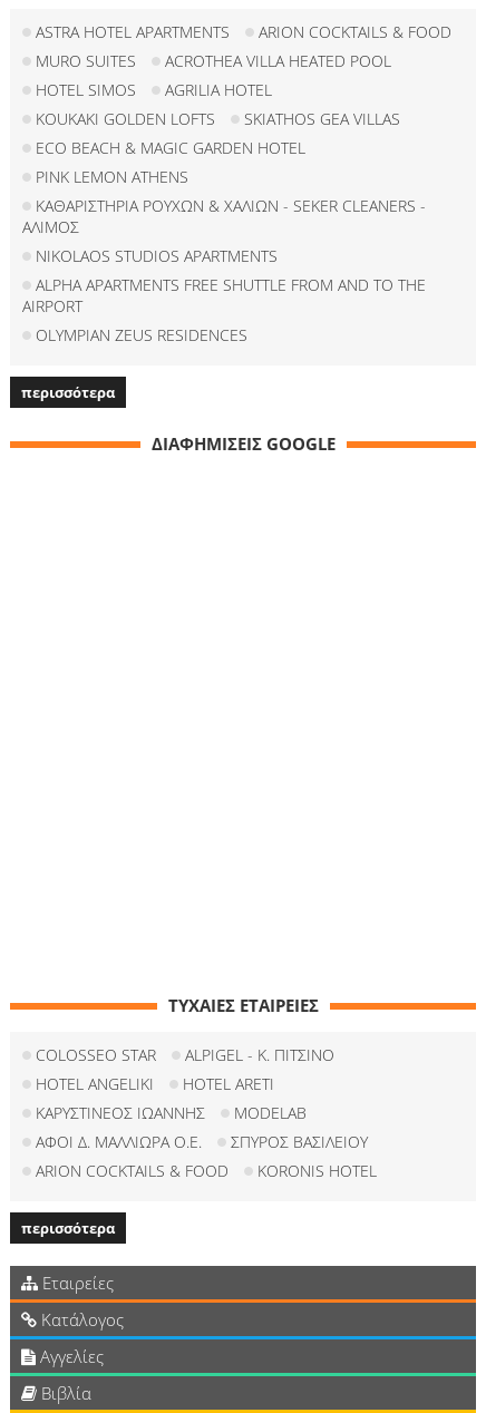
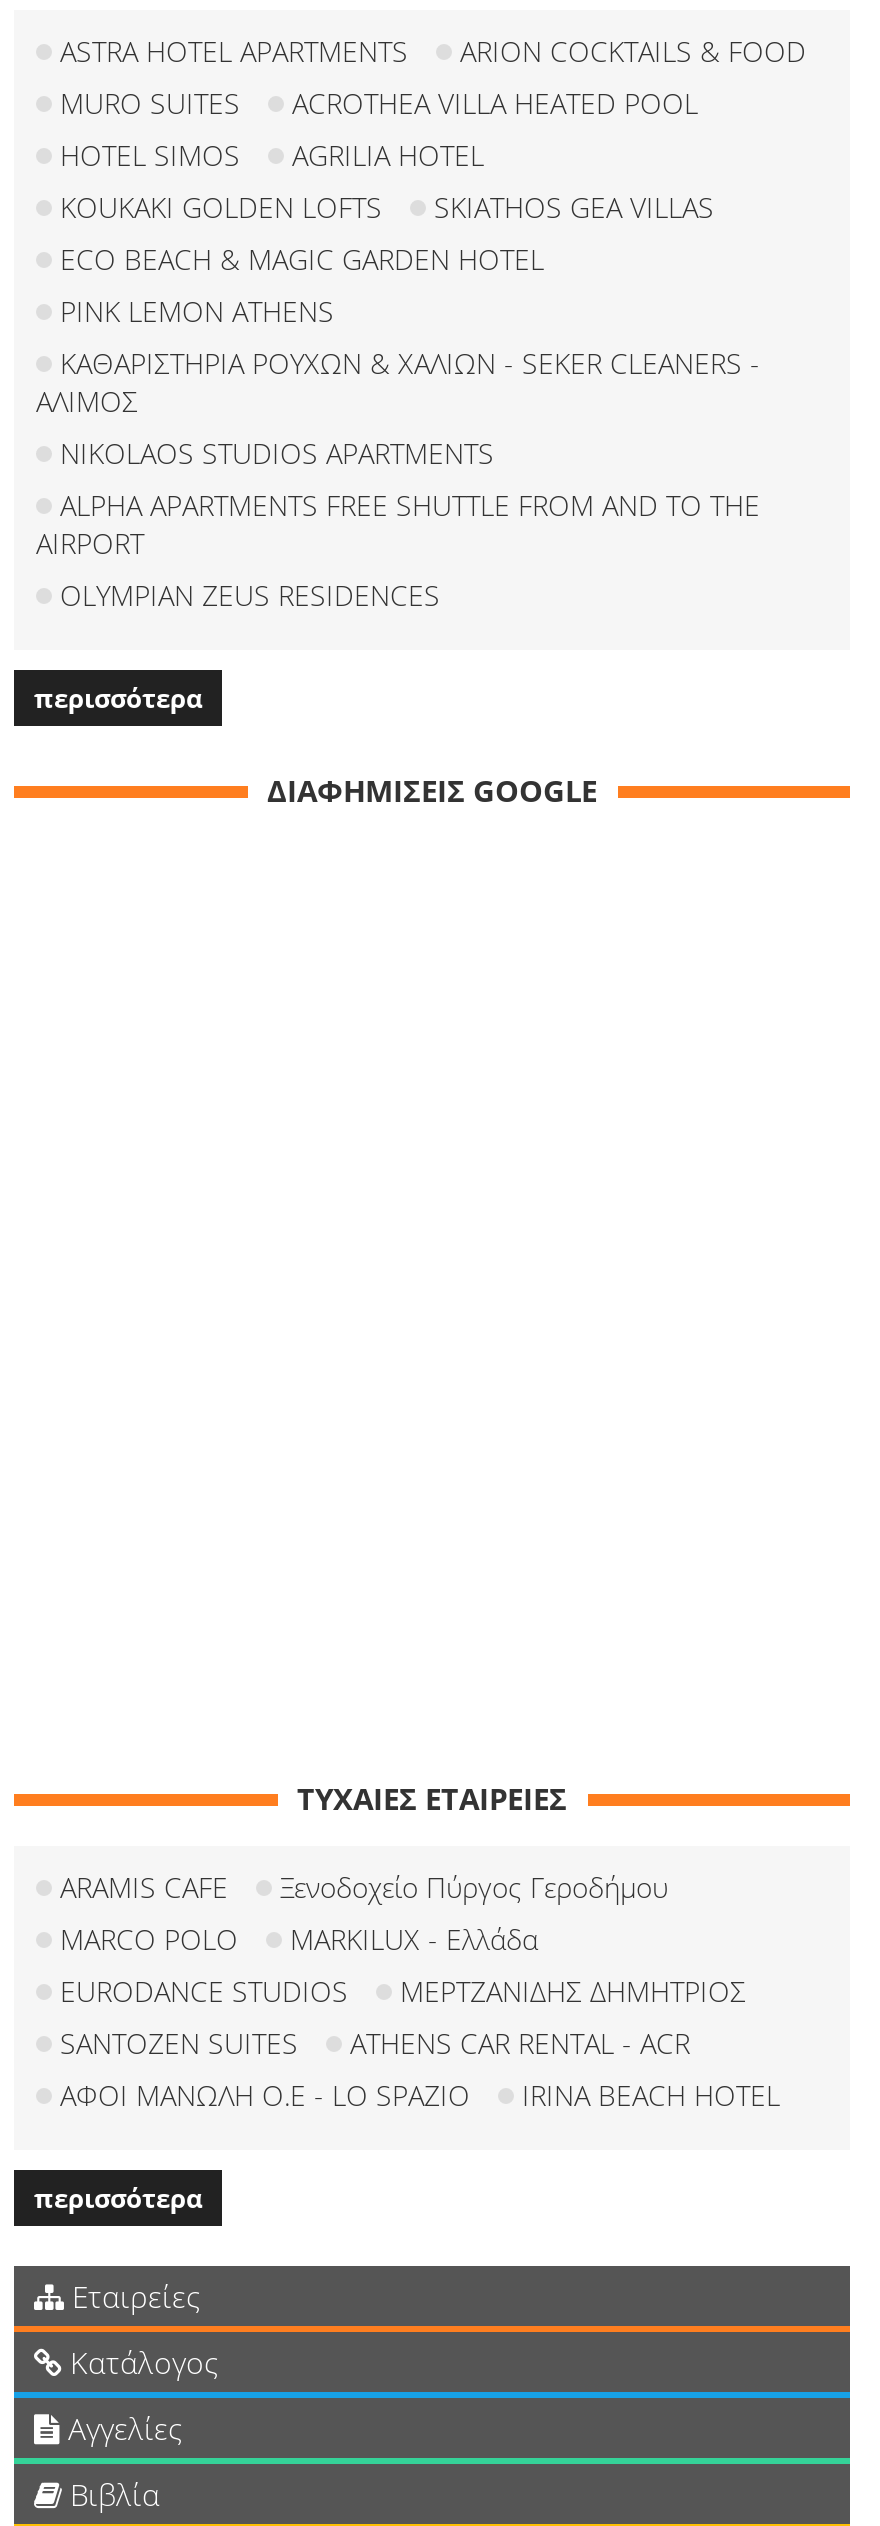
- COLOSSEO STAR
- ALPIGEL - Κ. ΠΙΤΣΙΝΟ
- HOTEL ANGELIKI
- HOTEL ARETI
- ΚΑΡΥΣΤΙΝΕΟΣ ΙΩΑΝΝΗΣ
- MODELAB
- ΑΦΟΙ Δ. ΜΑΛΛΙΩΡΑ Ο.Ε.
- ΣΠΥΡΟΣ ΒΑΣΙΛΕΙΟΥ
- ARION COCKTAILS & FOOD
- KORONIS HOTEL
+ ARAMIS CAFE
+ Ξενοδοχείο Πύργος Γεροδήμου
+ MARCO POLO
+ MARKILUX - Ελλάδα
+ EURODANCE STUDIOS
+ ΜΕΡΤΖΑΝΙΔΗΣ ΔΗΜΗΤΡΙΟΣ
+ SANTOZEN SUITES
+ ATHENS CAR RENTAL - ACR
+ ΑΦΟΙ ΜΑΝΩΛΗ Ο.Ε - LO SPAZIO
+ IRINA BEACH HOTEL
